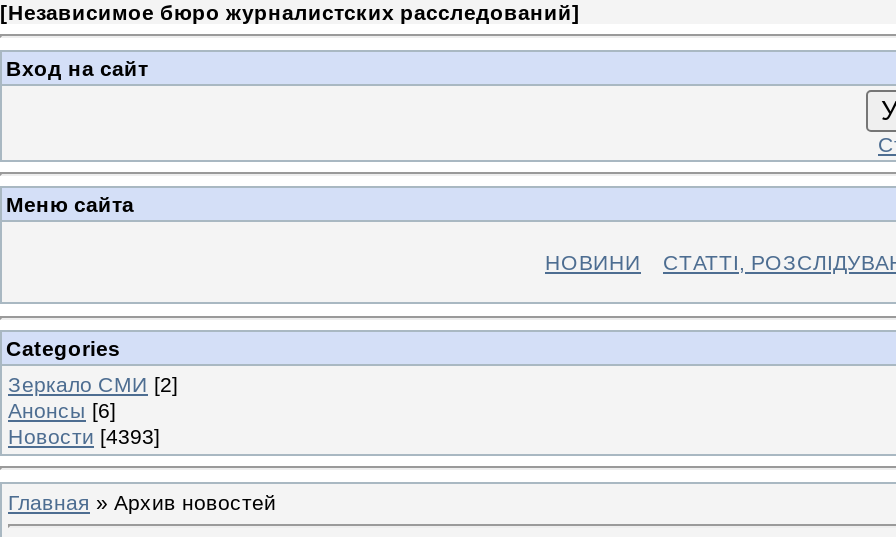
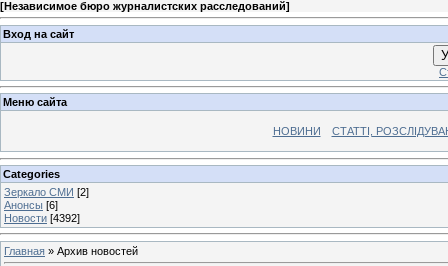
- Новости [4393]
+ Новости [4392]
